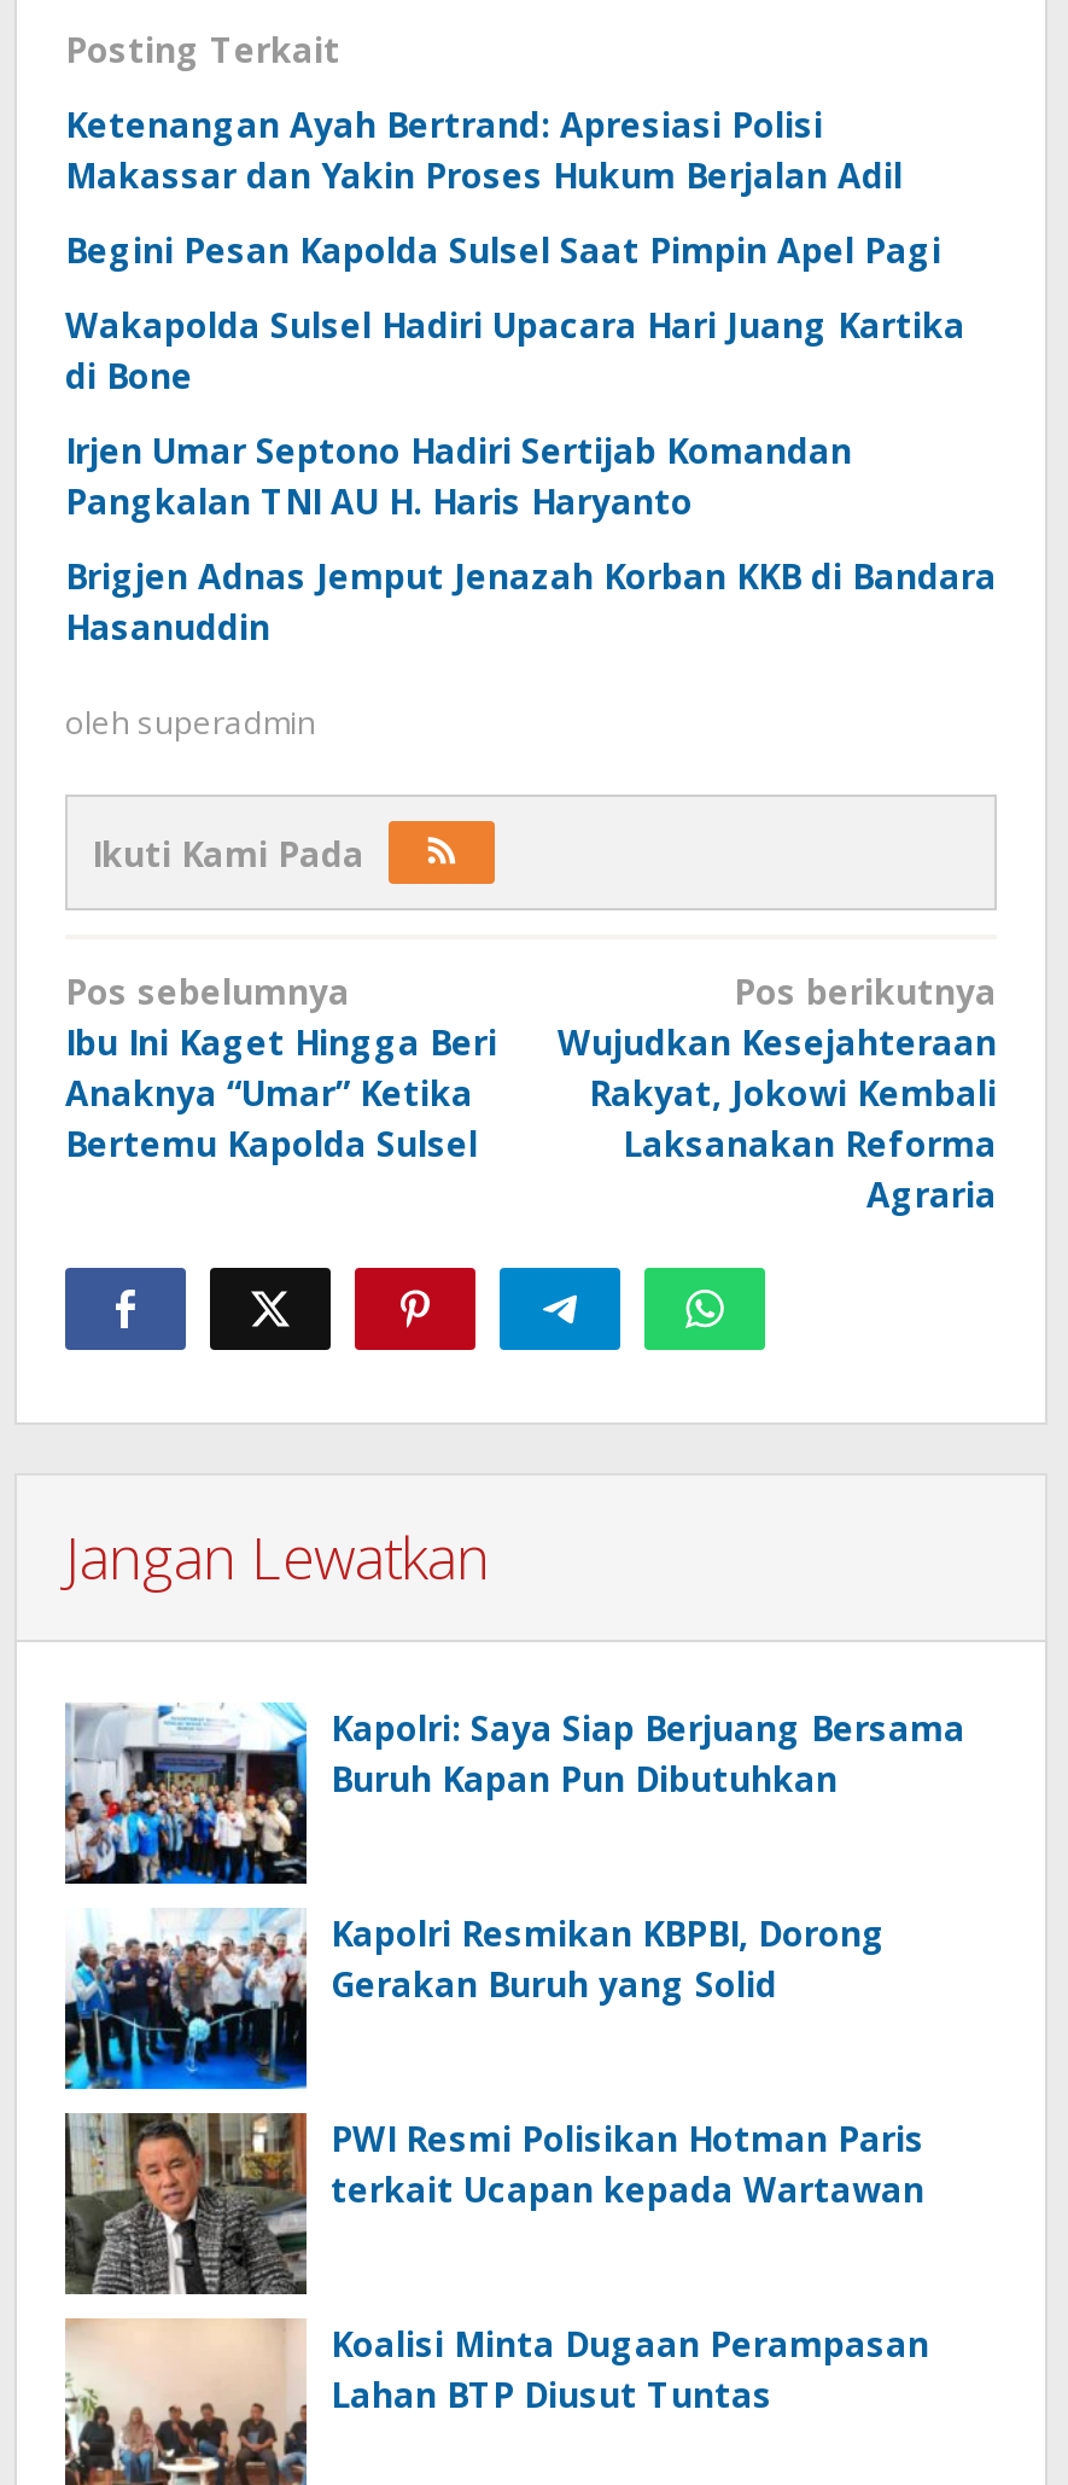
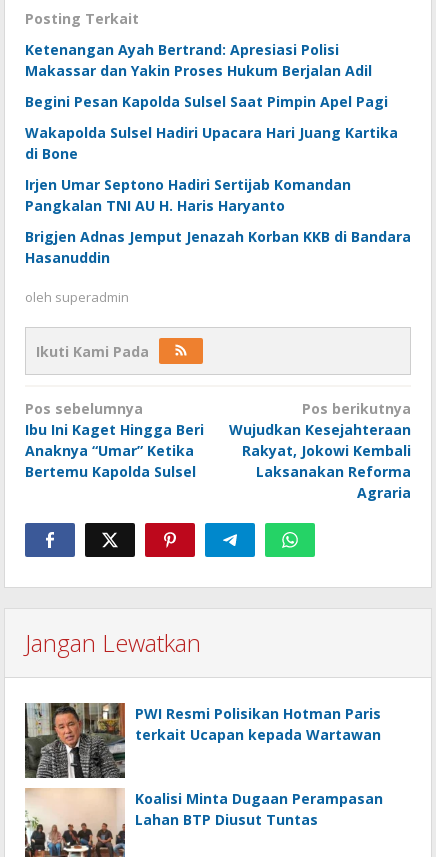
- [image]
- Kapolri: Saya Siap Berjuang Bersama
- Buruh Kapan Pun Dibutuhkan
- Kapolri Resmikan KBPBI, Dorong
- Gerakan Buruh yang Solid

- [image]
